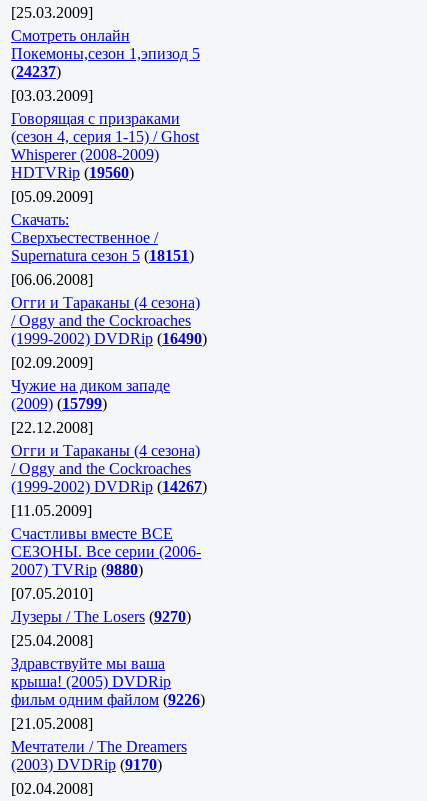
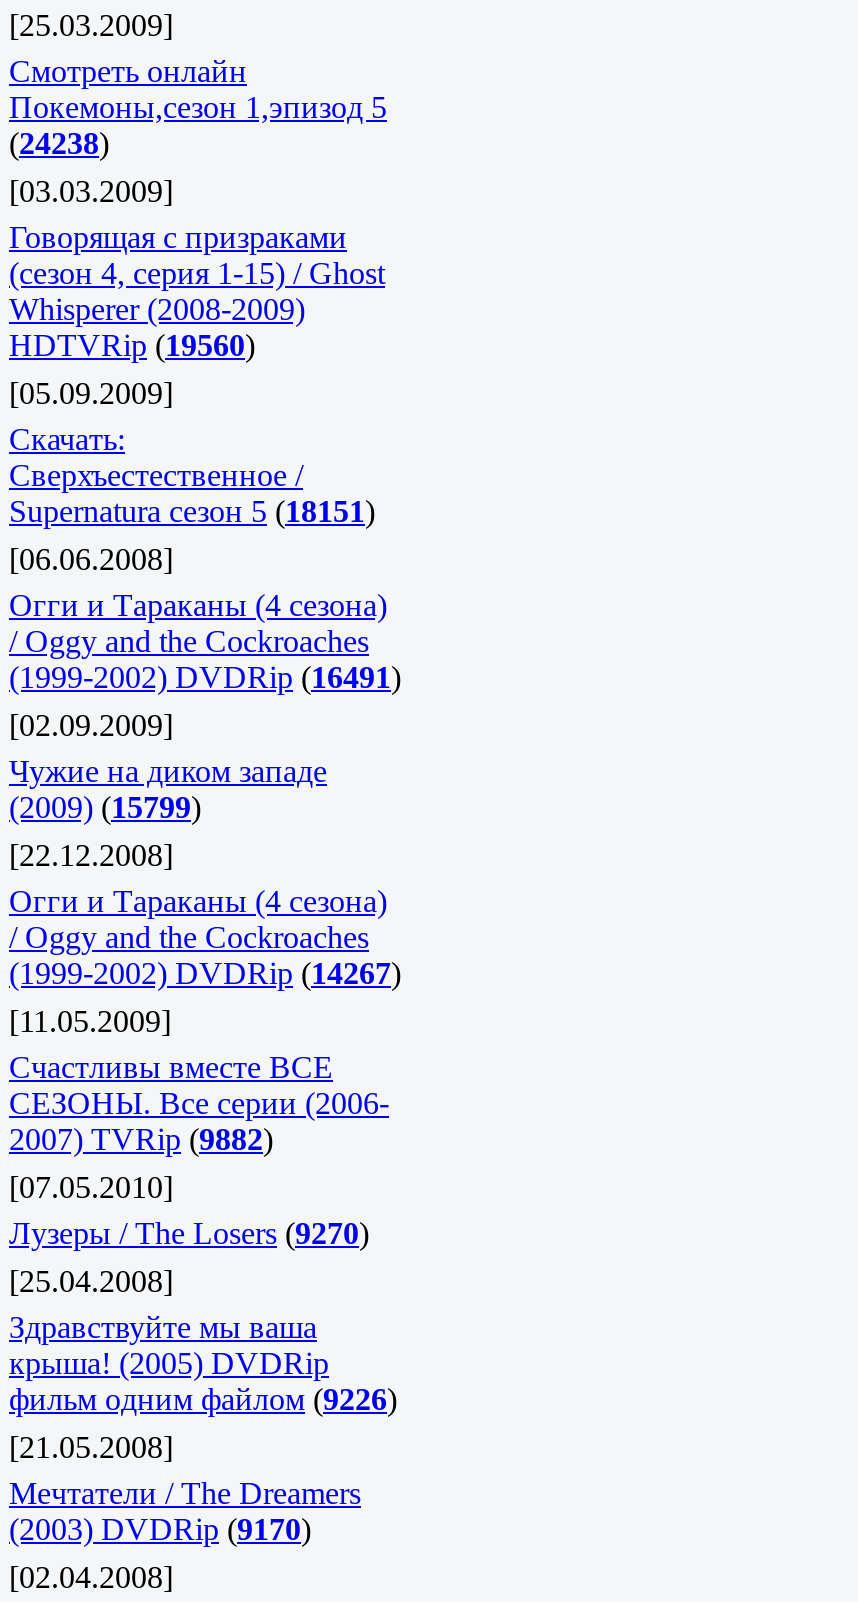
- (24237)
+ (24238)

- (1999-2002) DVDRip (16490)
+ (1999-2002) DVDRip (16491)

- 2007) TVRip (9880)
+ 2007) TVRip (9882)
